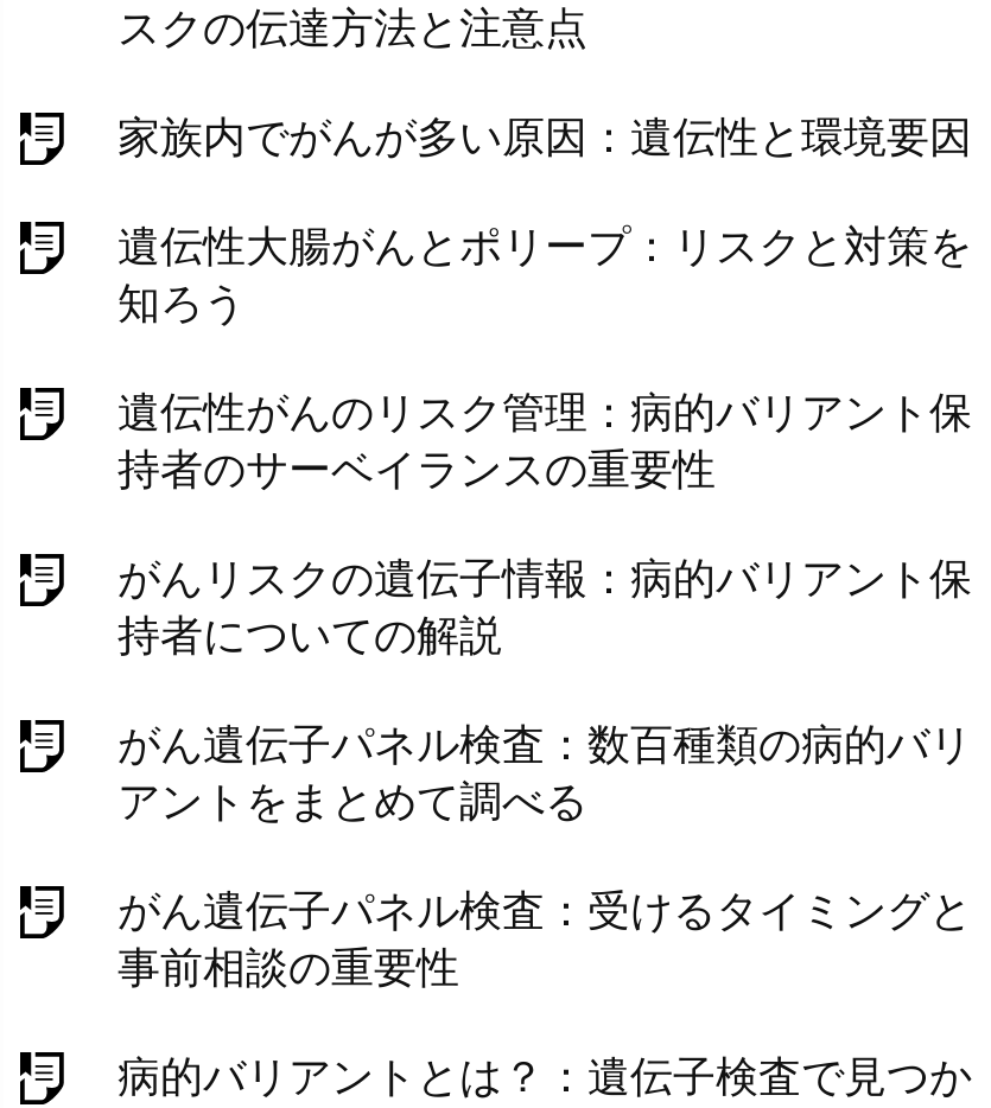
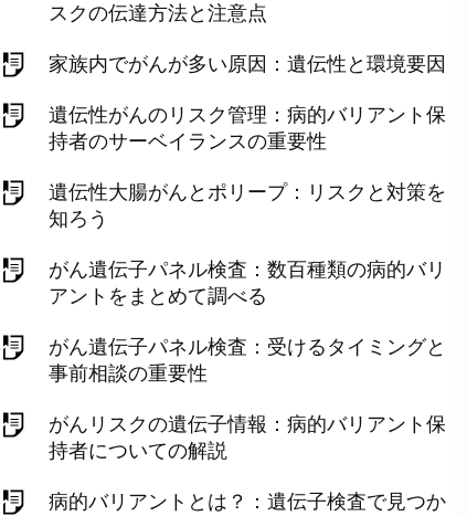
moved down: 遺伝性大腸がんとポリープ：リスクと対策を | 知ろう

moved up: 遺伝性がんのリスク管理：病的バリアント保 | 持者のサーベイランスの重要性

moved down: がんリスクの遺伝子情報：病的バリアント保 | 持者についての解説

moved up: がん遺伝子パネル検査：数百種類の病的バリ | アントをまとめて調べる | がん遺伝子パネル検査：受けるタイミングと | 事前相談の重要性
